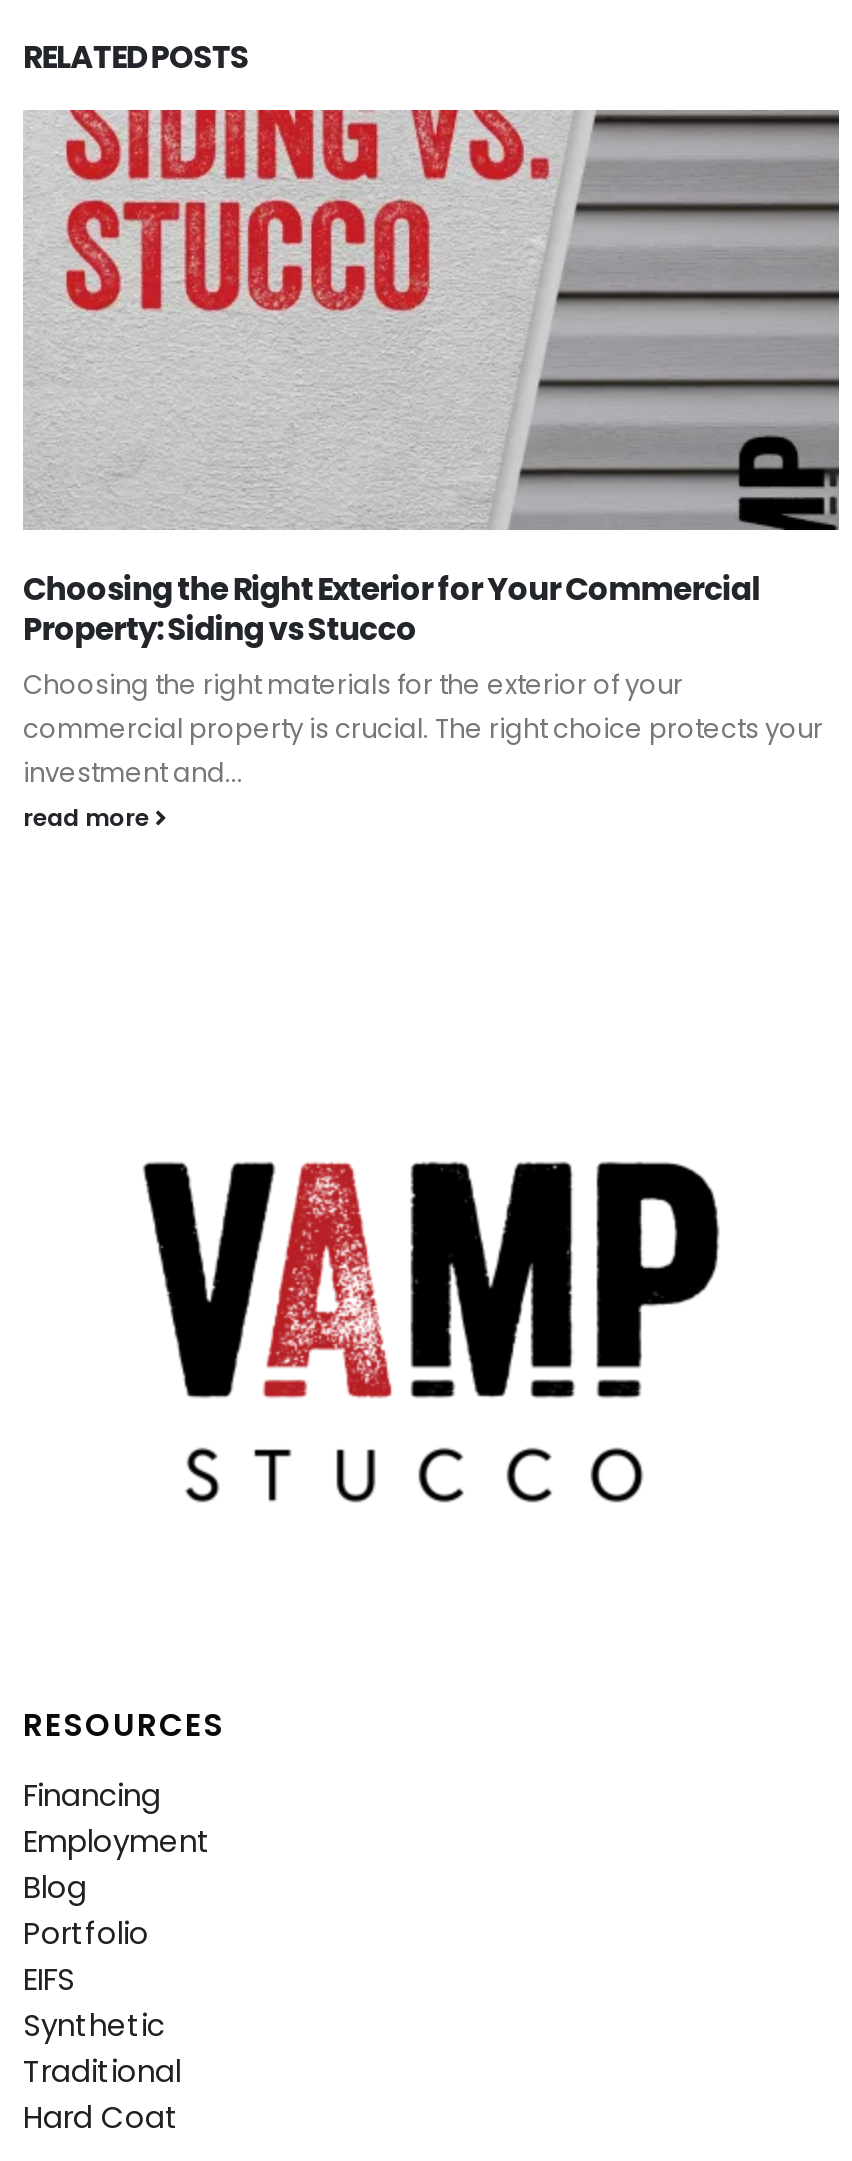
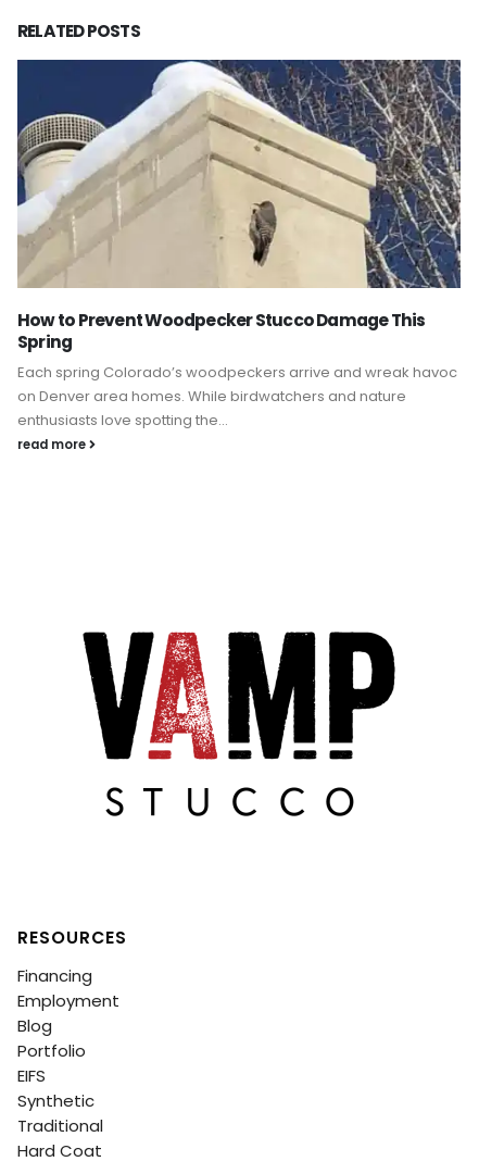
- [image]
- Choosing the Right Exterior for Your Commercial
- Property: Siding vs Stucco
- Choosing the right materials for the exterior of your
- commercial property is crucial. The right choice protects your
- investment and...
+ [image]
+ How to Prevent Woodpecker Stucco Damage This
+ Spring
+ Each spring Colorado’s woodpeckers arrive and wreak havoc
+ on Denver area homes. While birdwatchers and nature
+ enthusiasts love spotting the...
